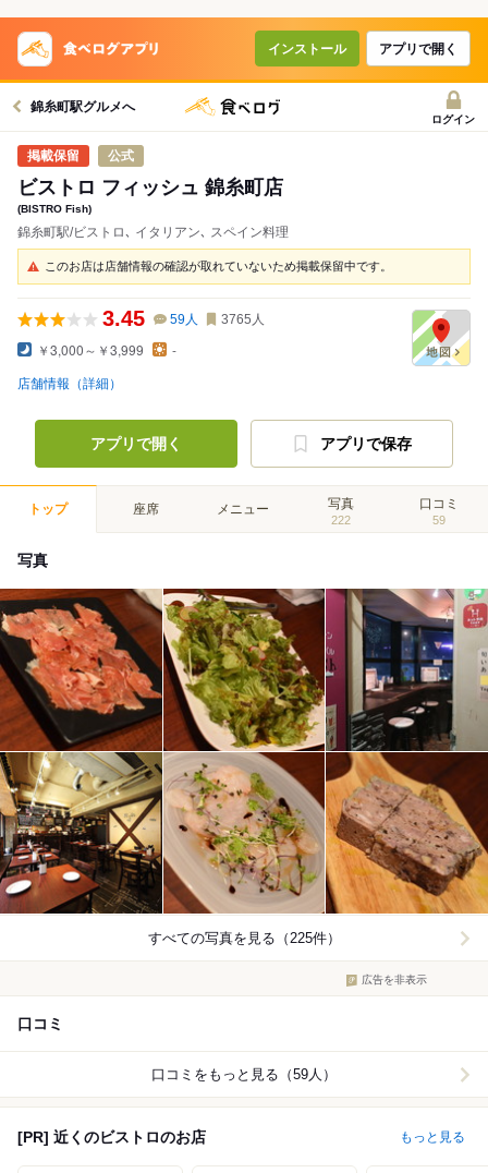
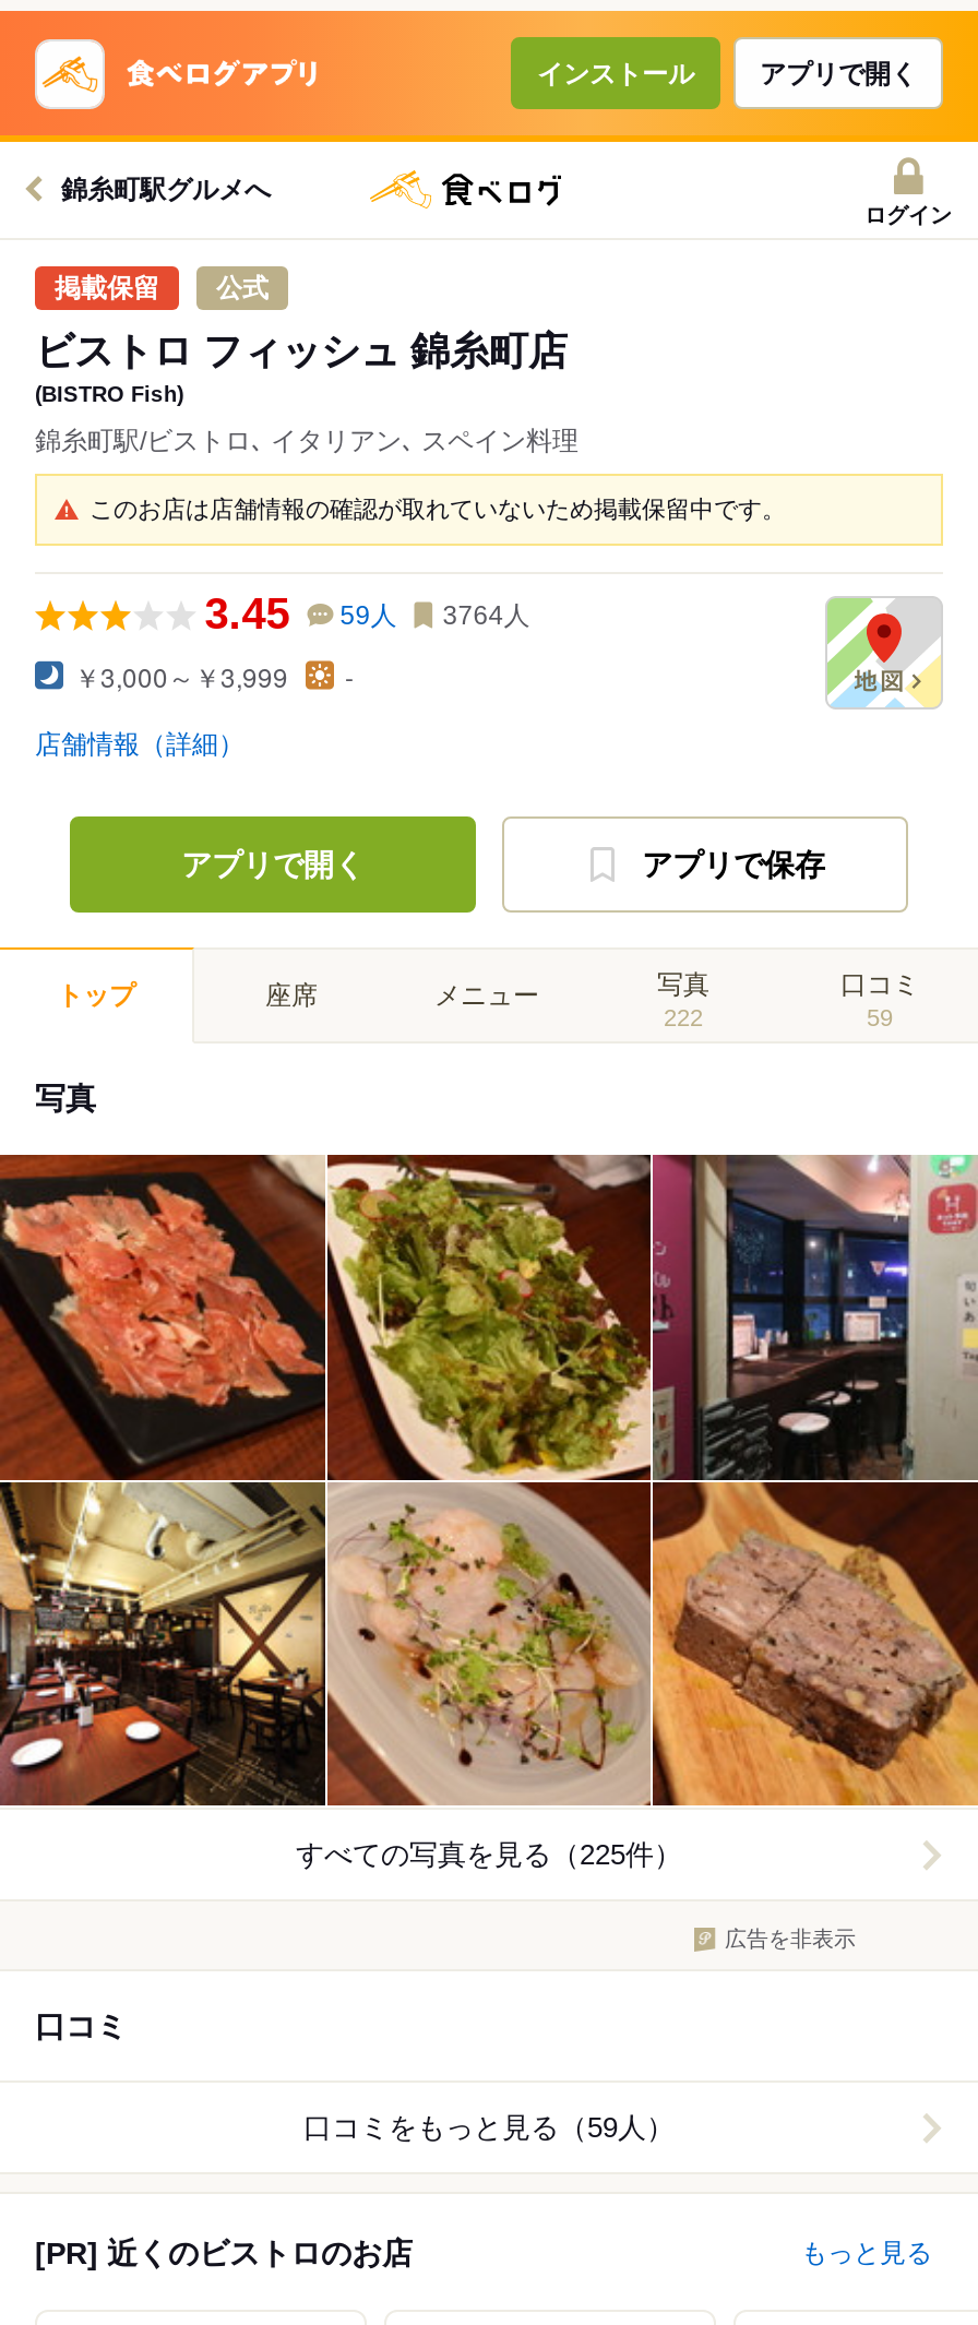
- 3.45 59人 3765人
+ 3.45 59人 3764人
